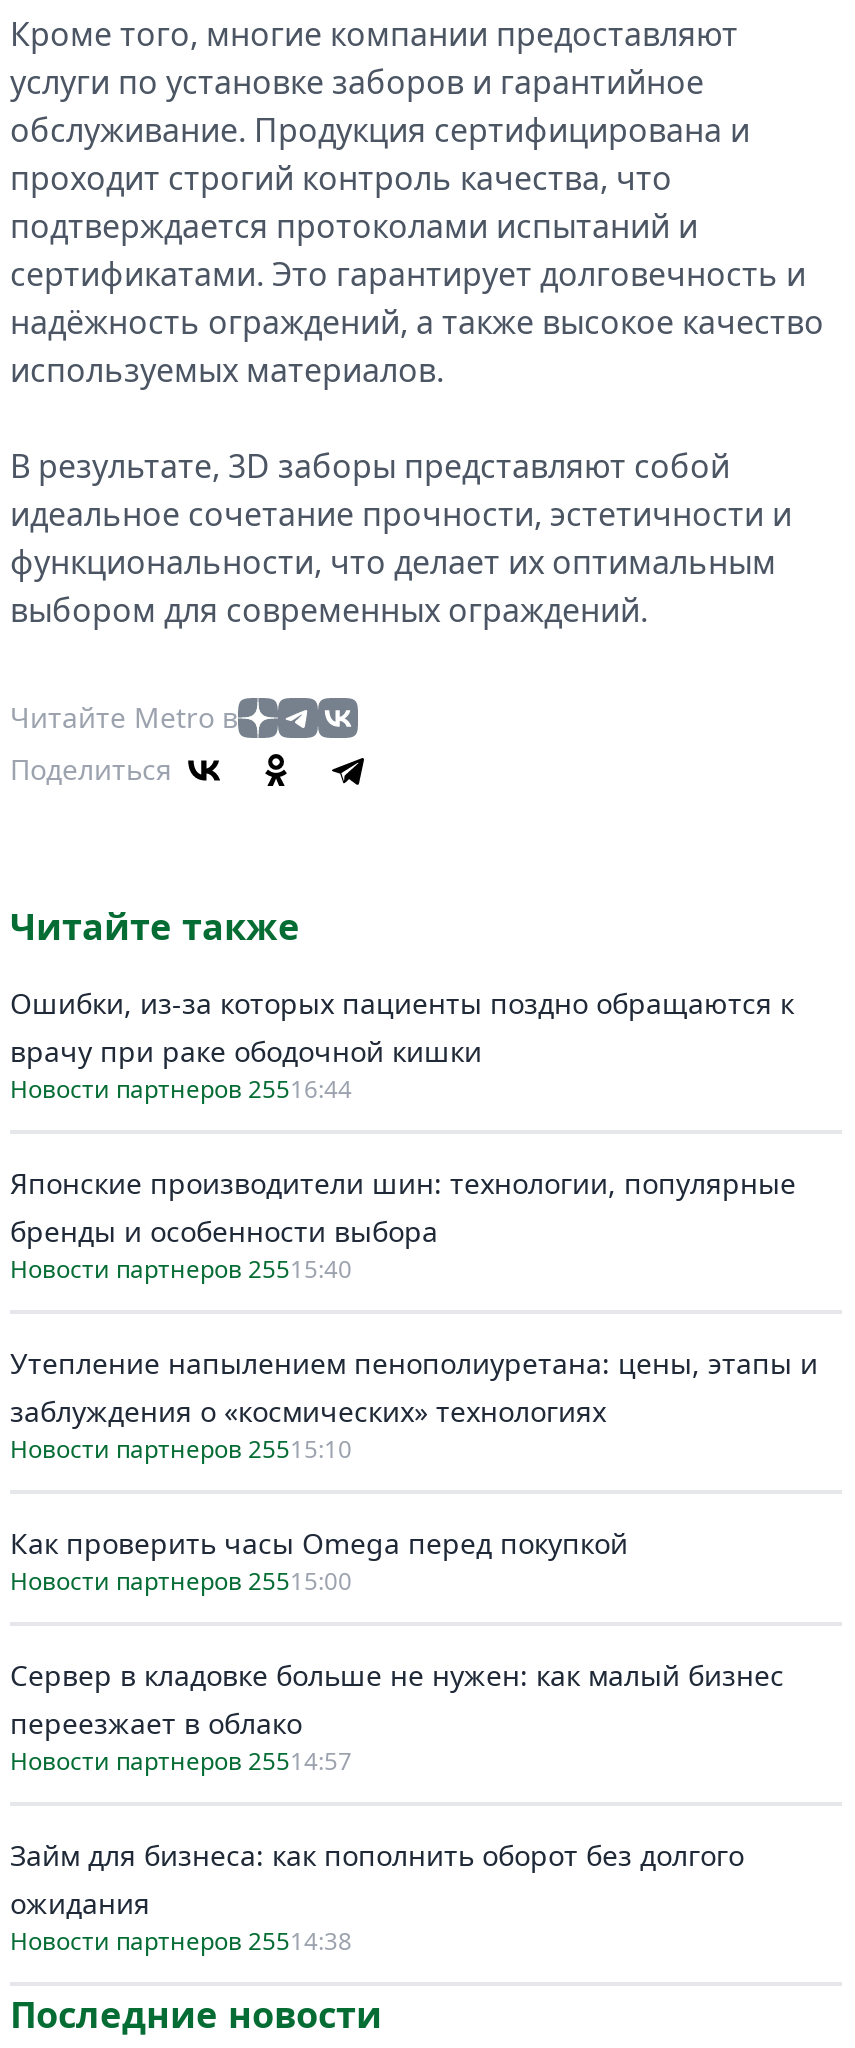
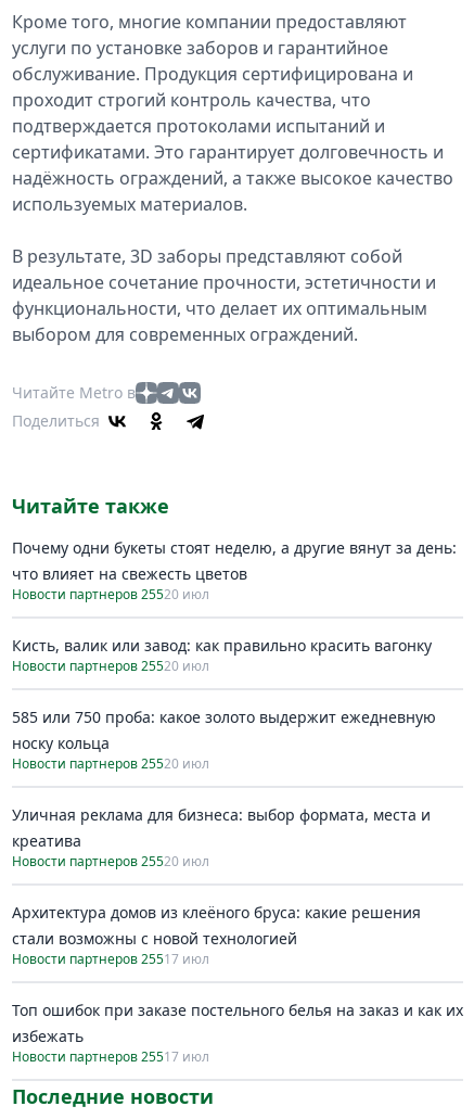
- Ошибки, из-за которых пациенты поздно обращаются к
- врачу при раке ободочной кишки
- Новости партнеров 255 16:44
+ Почему одни букеты стоят неделю, а другие вянут за день:
+ что влияет на свежесть цветов
+ Новости партнеров 255 20 июл

- Японские производители шин: технологии, популярные
- бренды и особенности выбора
- Новости партнеров 255 15:40
+ Кисть, валик или завод: как правильно красить вагонку
+ Новости партнеров 25520 июл

- Утепление напылением пенополиуретана: цены, этапы и
- заблуждения о «космических» технологиях
- Новости партнеров 255 15:10
+ 585 или 750 проба: какое золото выдержит ежедневную
+ носку кольца
+ Новости партнеров 255 20 июл

- Как проверить часы Omega перед покупкой
- Новости партнеров 255 15:00
+ Уличная реклама для бизнеса: выбор формата, места и
+ креатива
+ Новости партнеров 25520 июл

- Сервер в кладовке больше не нужен: как малый бизнес
- переезжает в облако
- Новости партнеров 255 14:57
+ Архитектура домов из клеёного бруса: какие решения
+ стали возможны с новой технологией
+ Новости партнеров 255 17 июл

- Займ для бизнеса: как пополнить оборот без долгого
- ожидания
- Новости партнеров 255 14:38
+ Топ ошибок при заказе постельного белья на заказ и как их
+ избежать
+ Новости партнеров 255 17 июл
